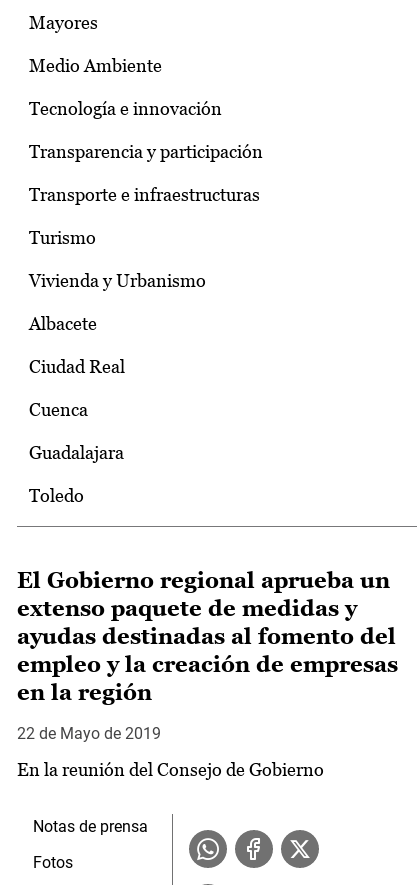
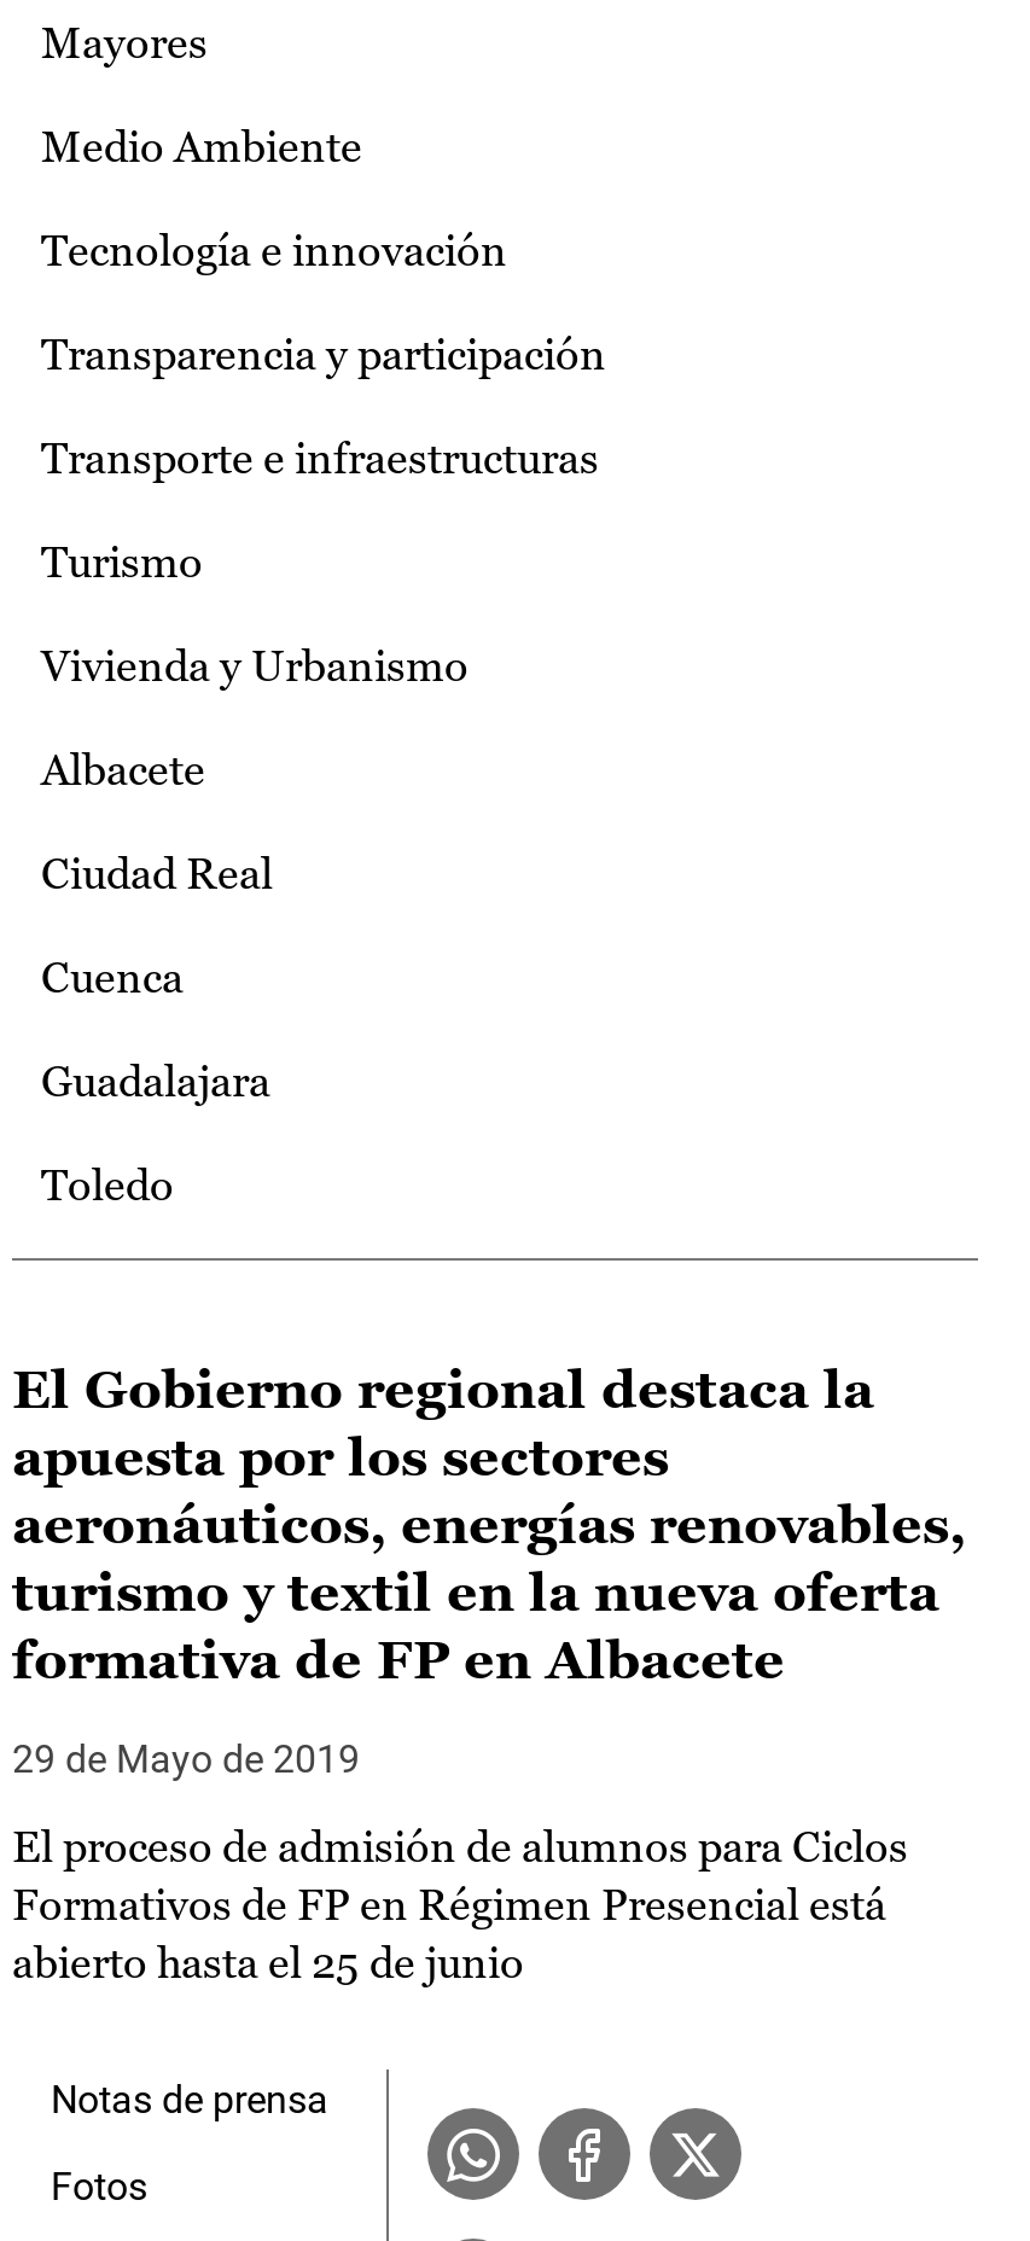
- El Gobierno regional aprueba un
- extenso paquete de medidas y
- ayudas destinadas al fomento del
- empleo y la creación de empresas
- en la región
+ El Gobierno regional destaca la
+ apuesta por los sectores
+ aeronáuticos, energías renovables,
+ turismo y textil en la nueva oferta
+ formativa de FP en Albacete

- 22 de Mayo de 2019
+ 29 de Mayo de 2019

- En la reunión del Consejo de Gobierno
+ El proceso de admisión de alumnos para Ciclos
+ Formativos de FP en Régimen Presencial está
+ abierto hasta el 25 de junio
